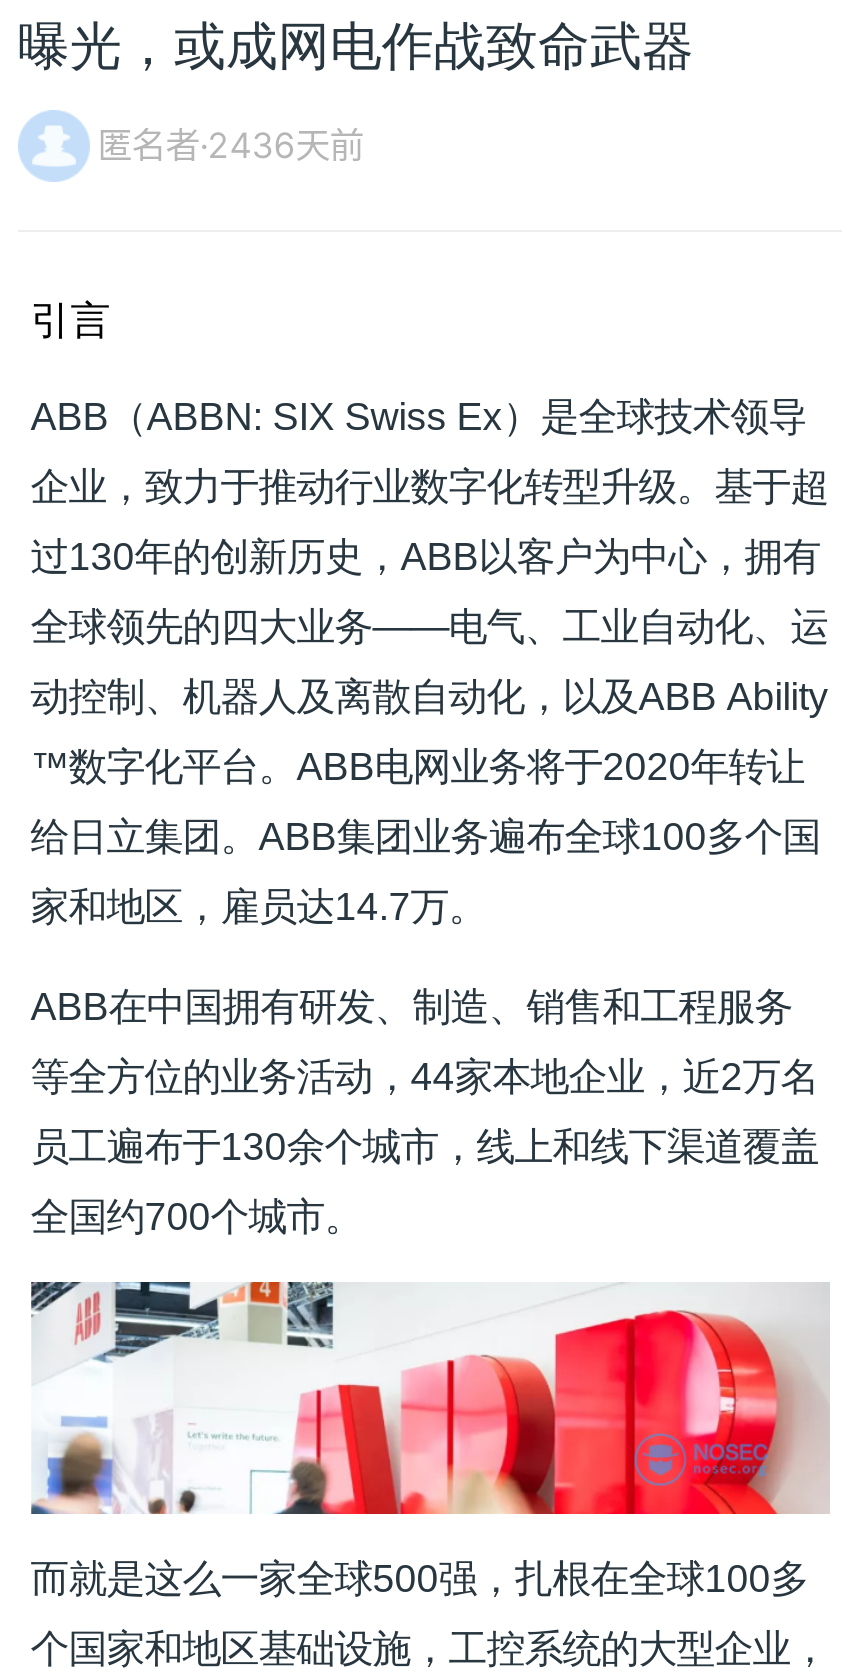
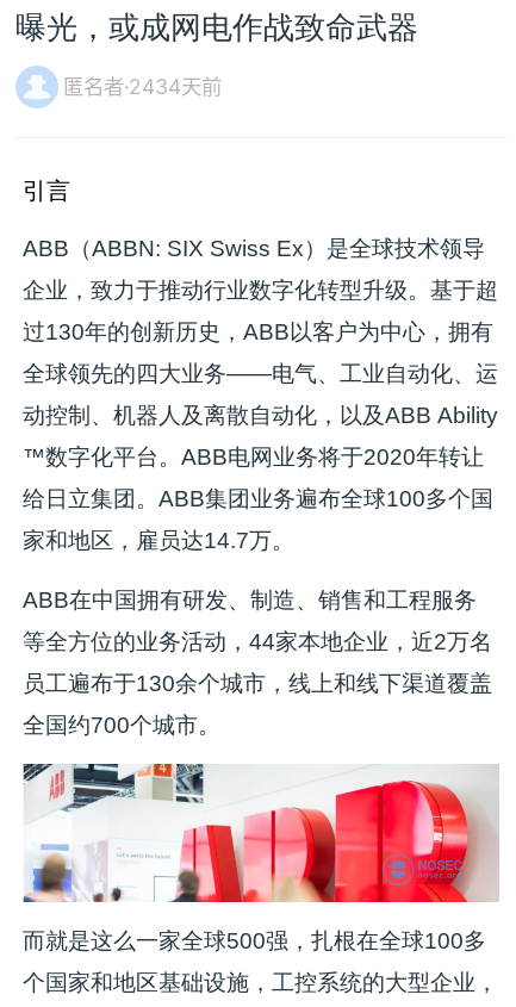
- 匿名者·2436天前
+ 匿名者·2434天前
